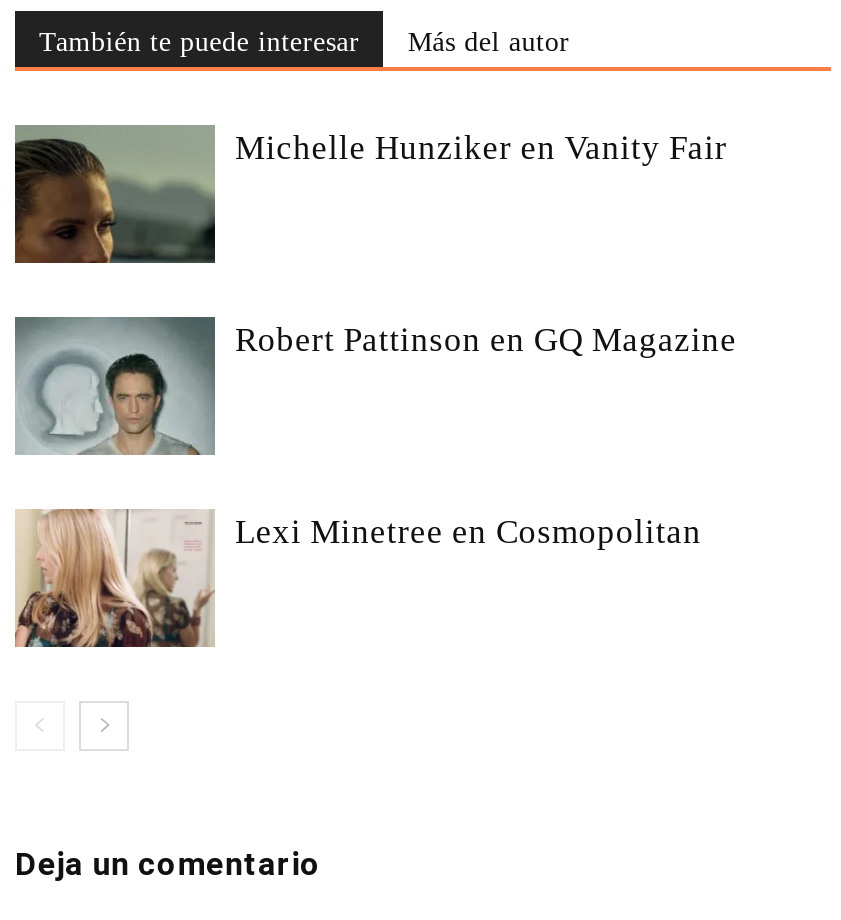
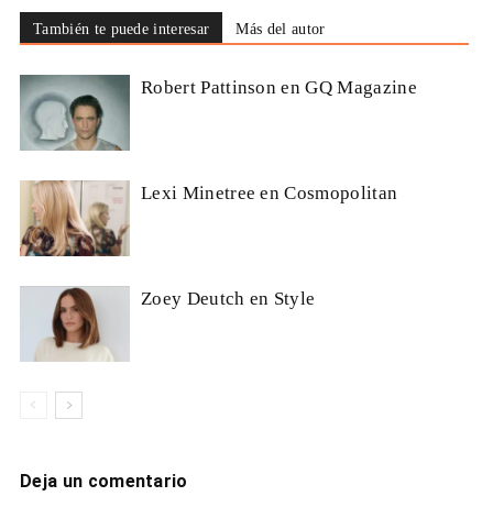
- [image]
- Michelle Hunziker en Vanity Fair

moved up: [image] | Robert Pattinson en GQ Magazine | Lexi Minetree en Cosmopolitan

moved up: [image]

+ [image]
+ Zoey Deutch en Style
